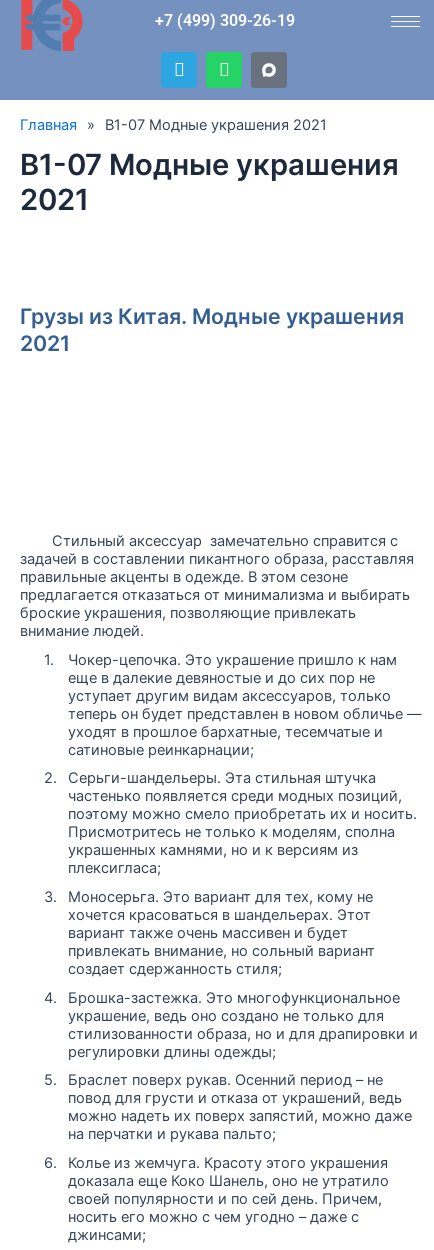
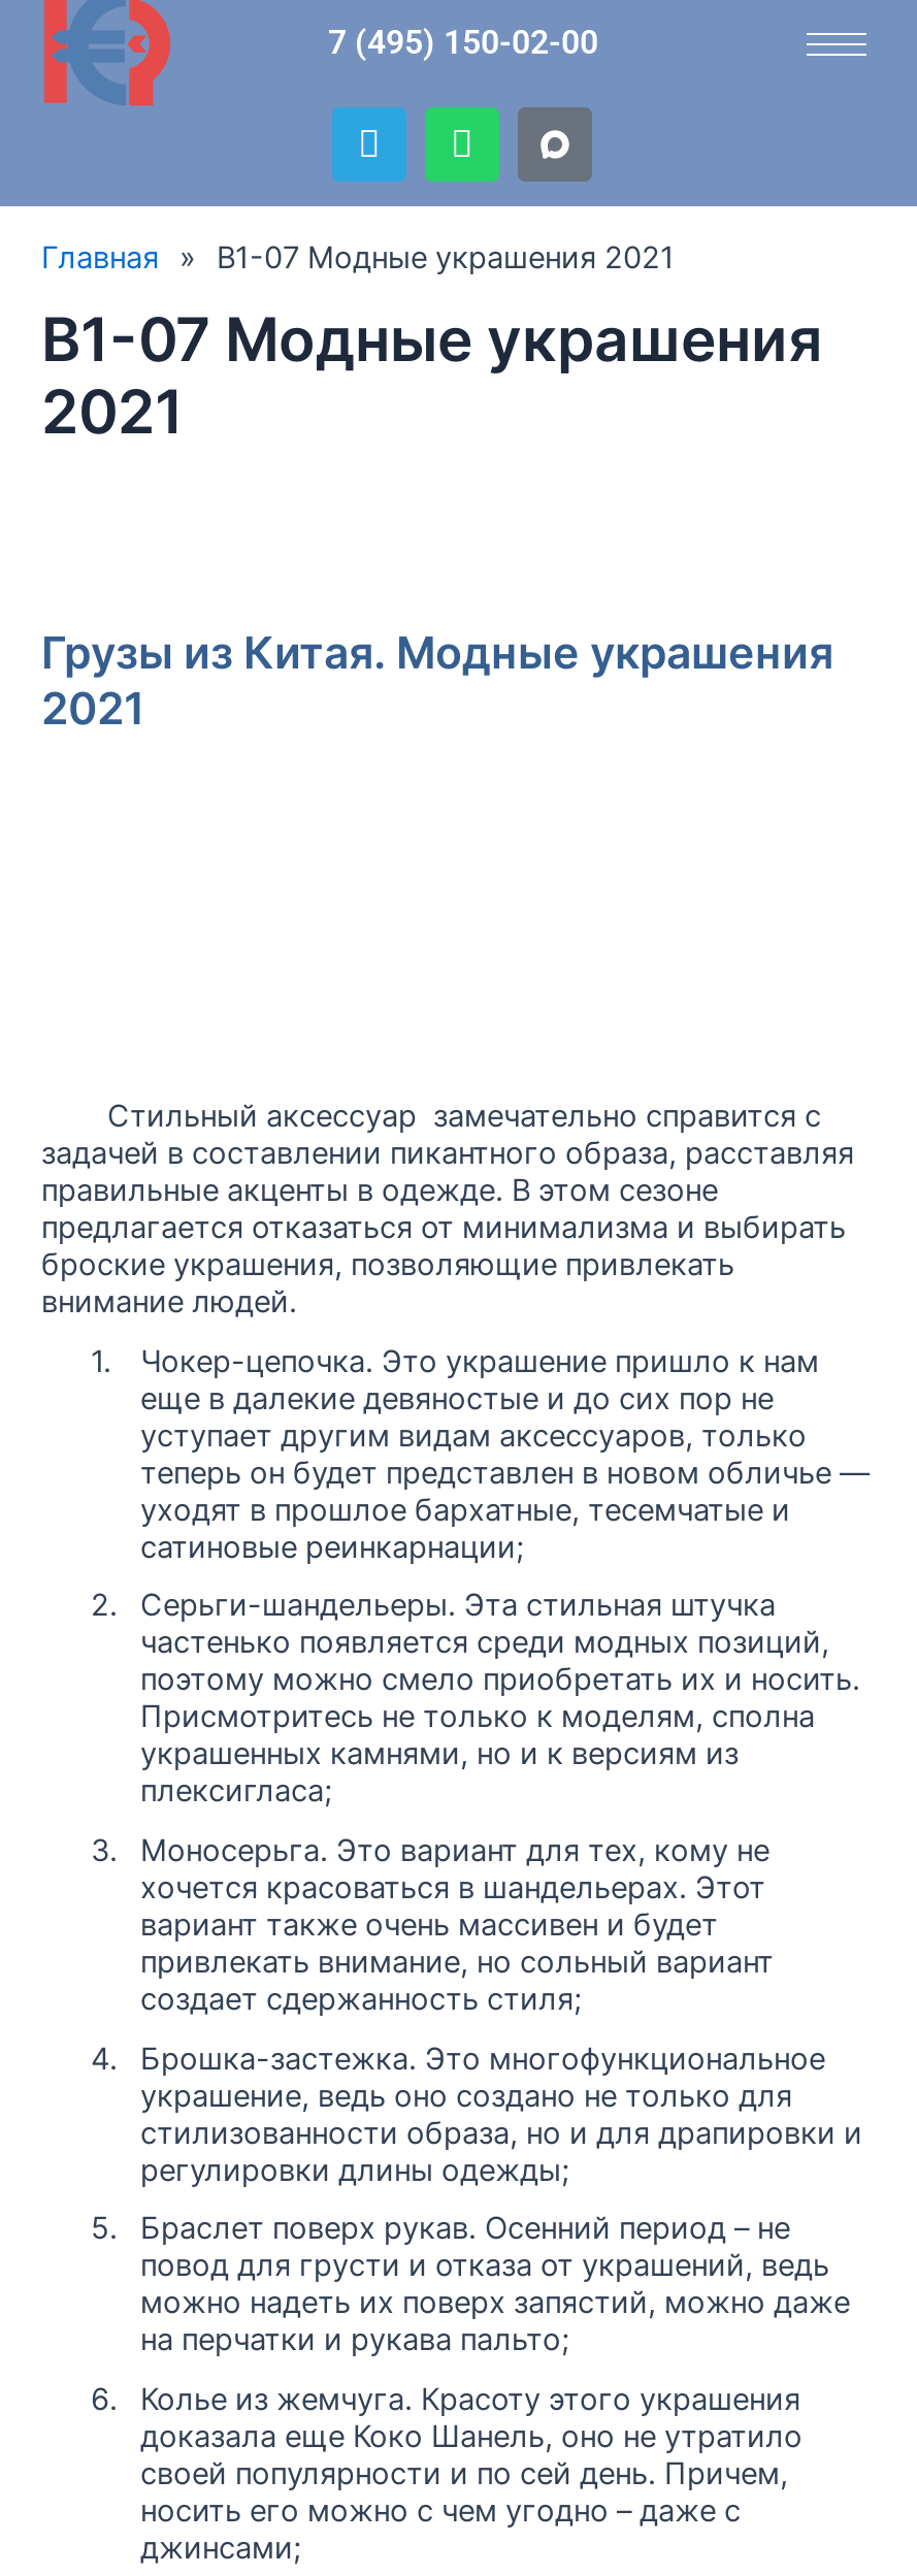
- +7 (499) 309-26-19
+ 7 (495) 150-02-00
